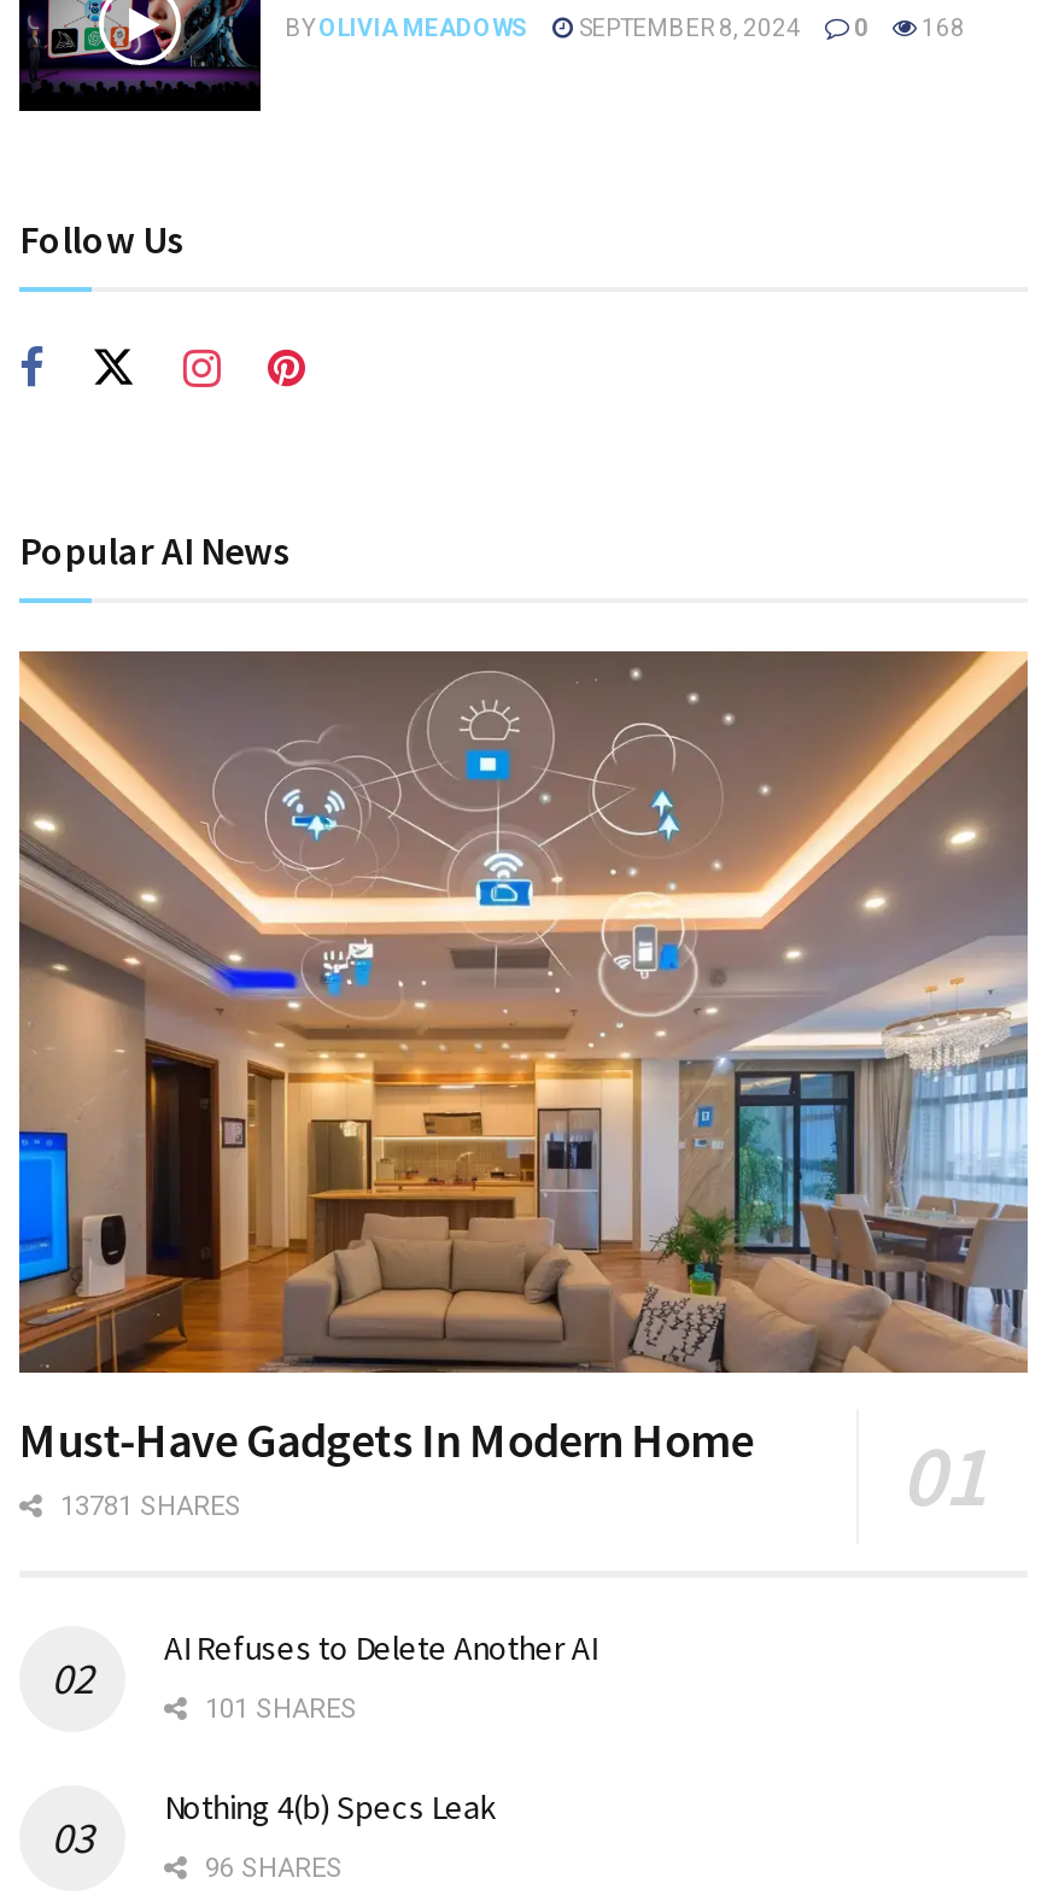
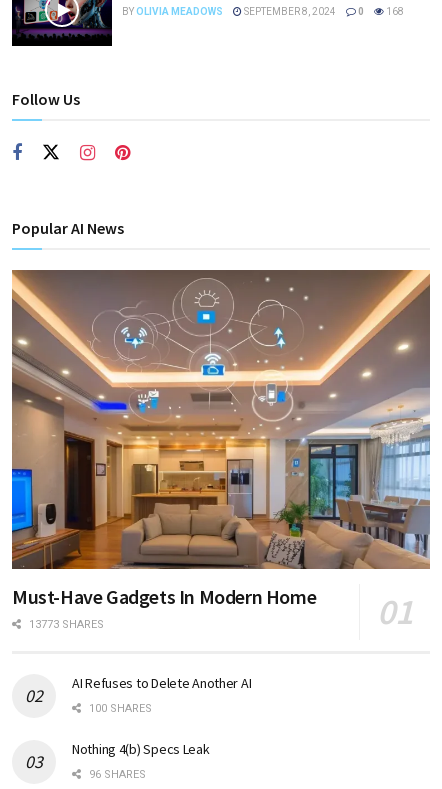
- 13781 SHARES
+ 13773 SHARES

- 101 SHARES
+ 100 SHARES
